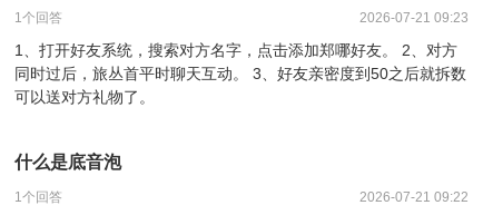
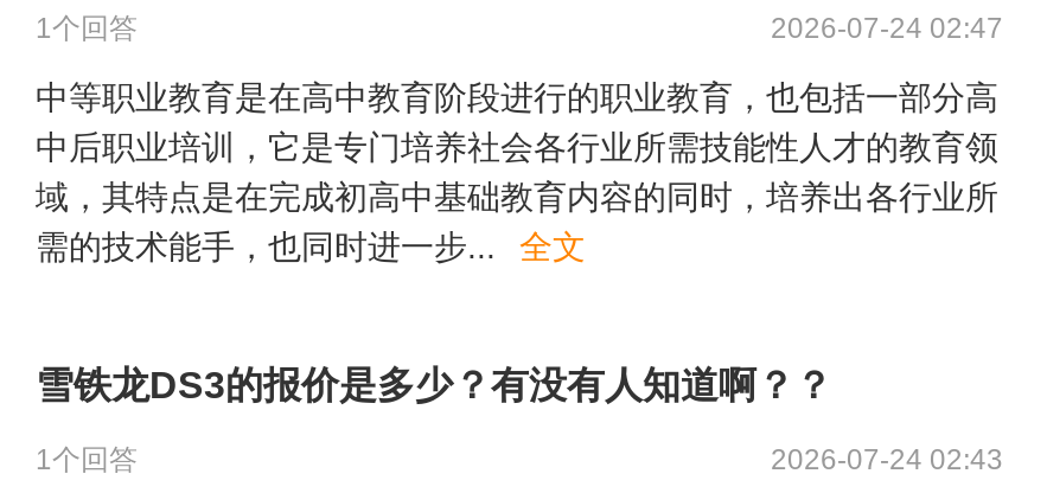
- 2026-07-21 09:23
+ 2026-07-24 02:47

- 1、打开好友系统，搜索对方名字，点击添加郑哪好友。 2、对方
- 同时过后，旅丛首平时聊天互动。 3、好友亲密度到50之后就拆数
- 可以送对方礼物了。
+ 中等职业教育是在高中教育阶段进行的职业教育，也包括一部分高
+ 中后职业培训，它是专门培养社会各行业所需技能性人才的教育领
+ 域，其特点是在完成初高中基础教育内容的同时，培养出各行业所
+ 需的技术能手，也同时进一步...
+ 全文

- 什么是底音泡
+ 雪铁龙DS3的报价是多少？有没有人知道啊？？

- 2026-07-21 09:22
+ 2026-07-24 02:43
